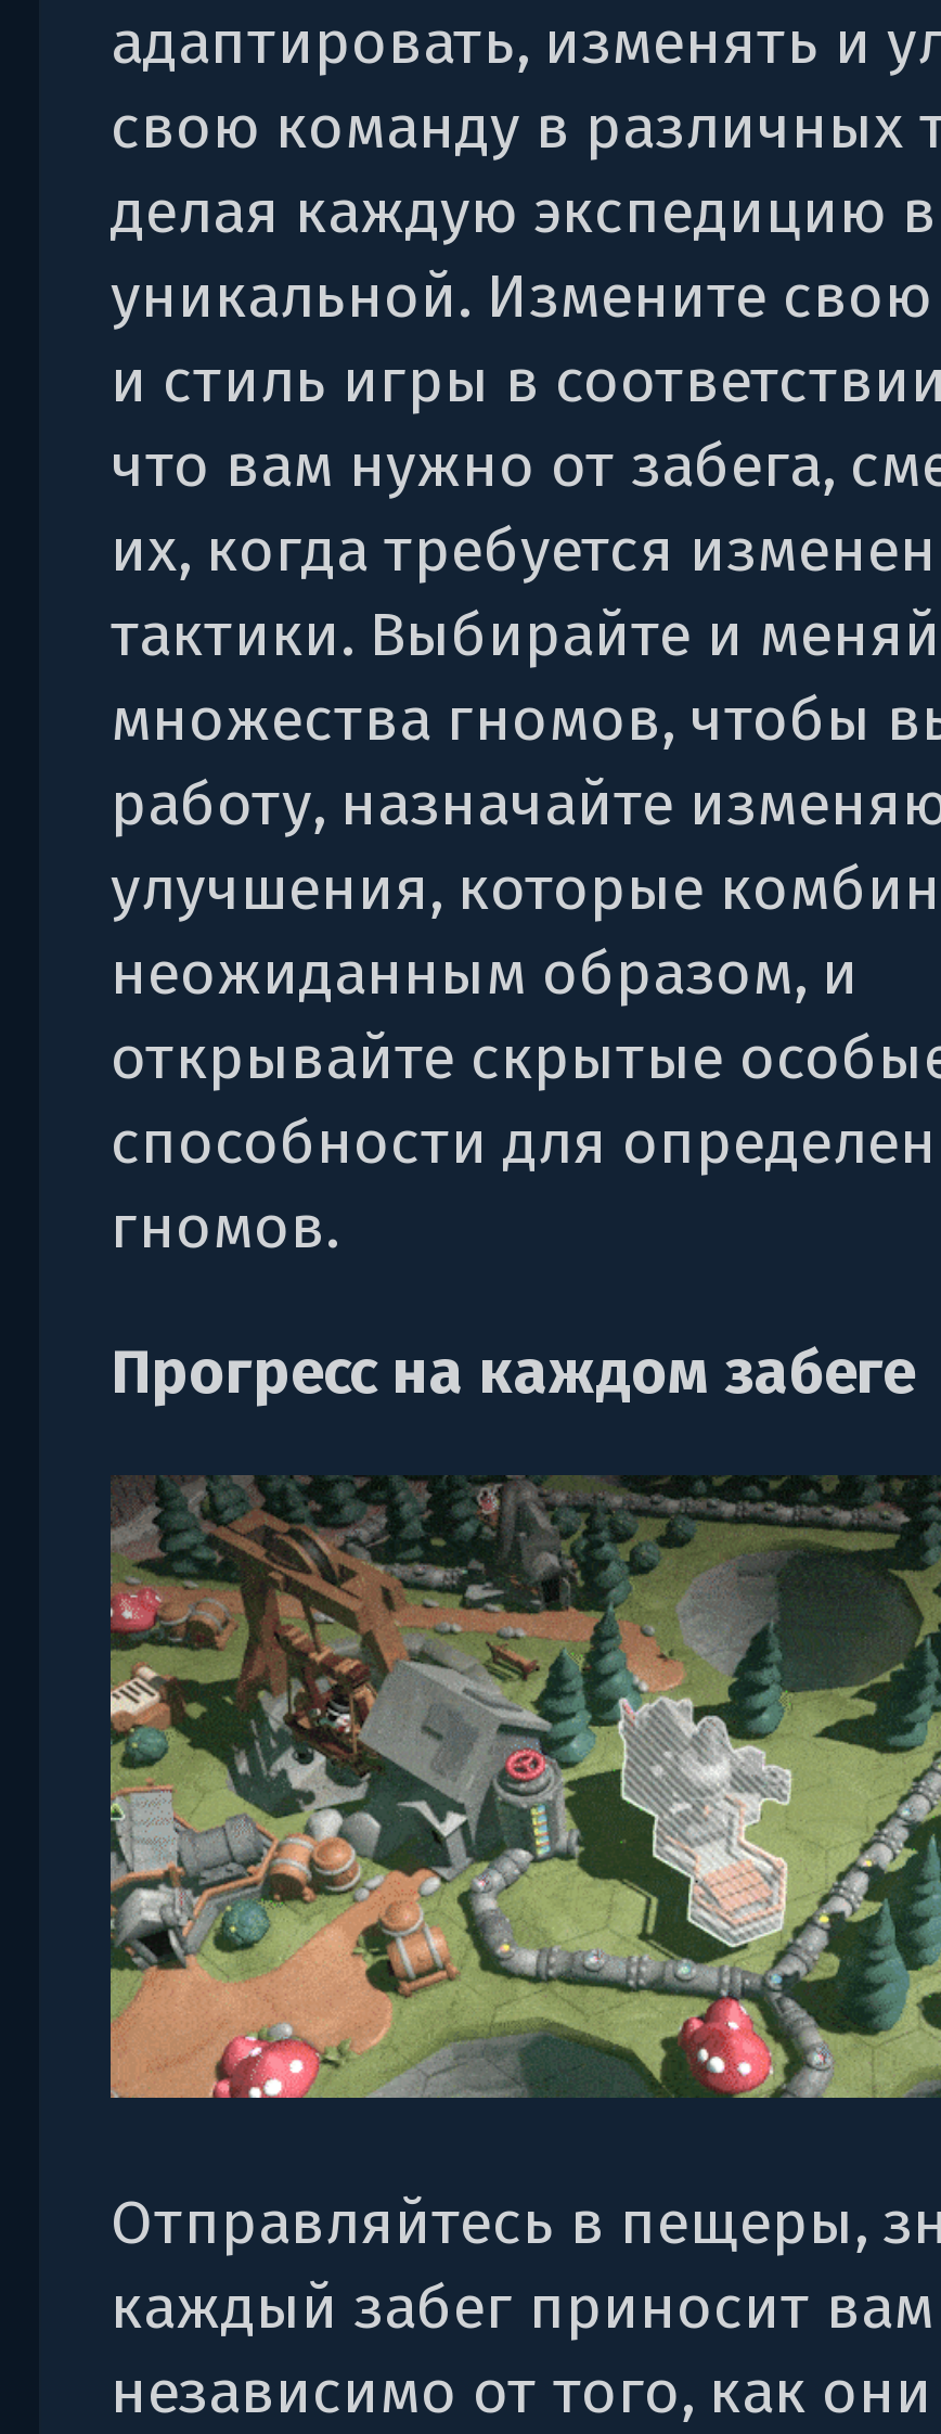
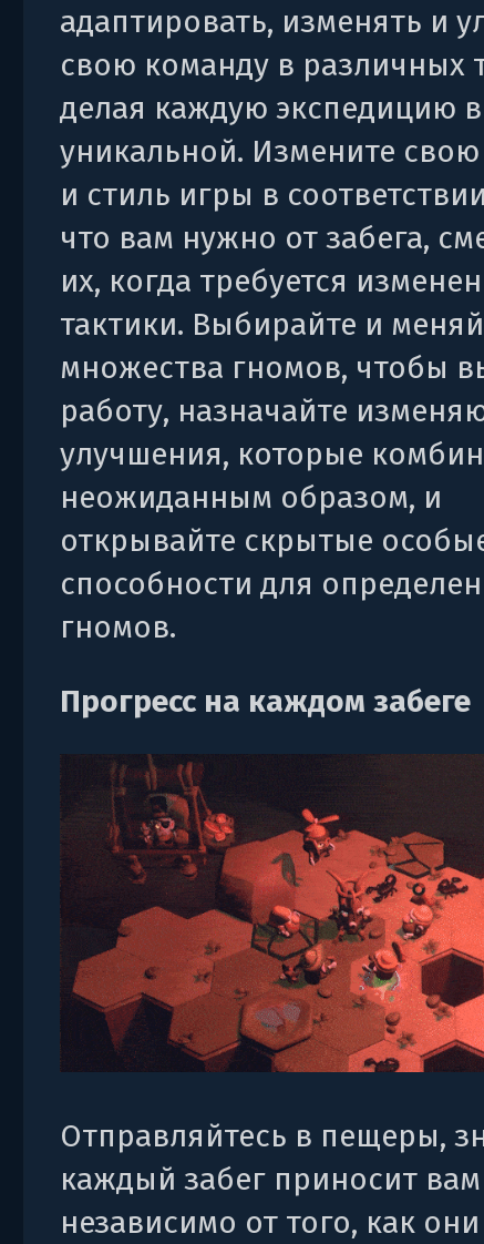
- [image]
+ [image]
